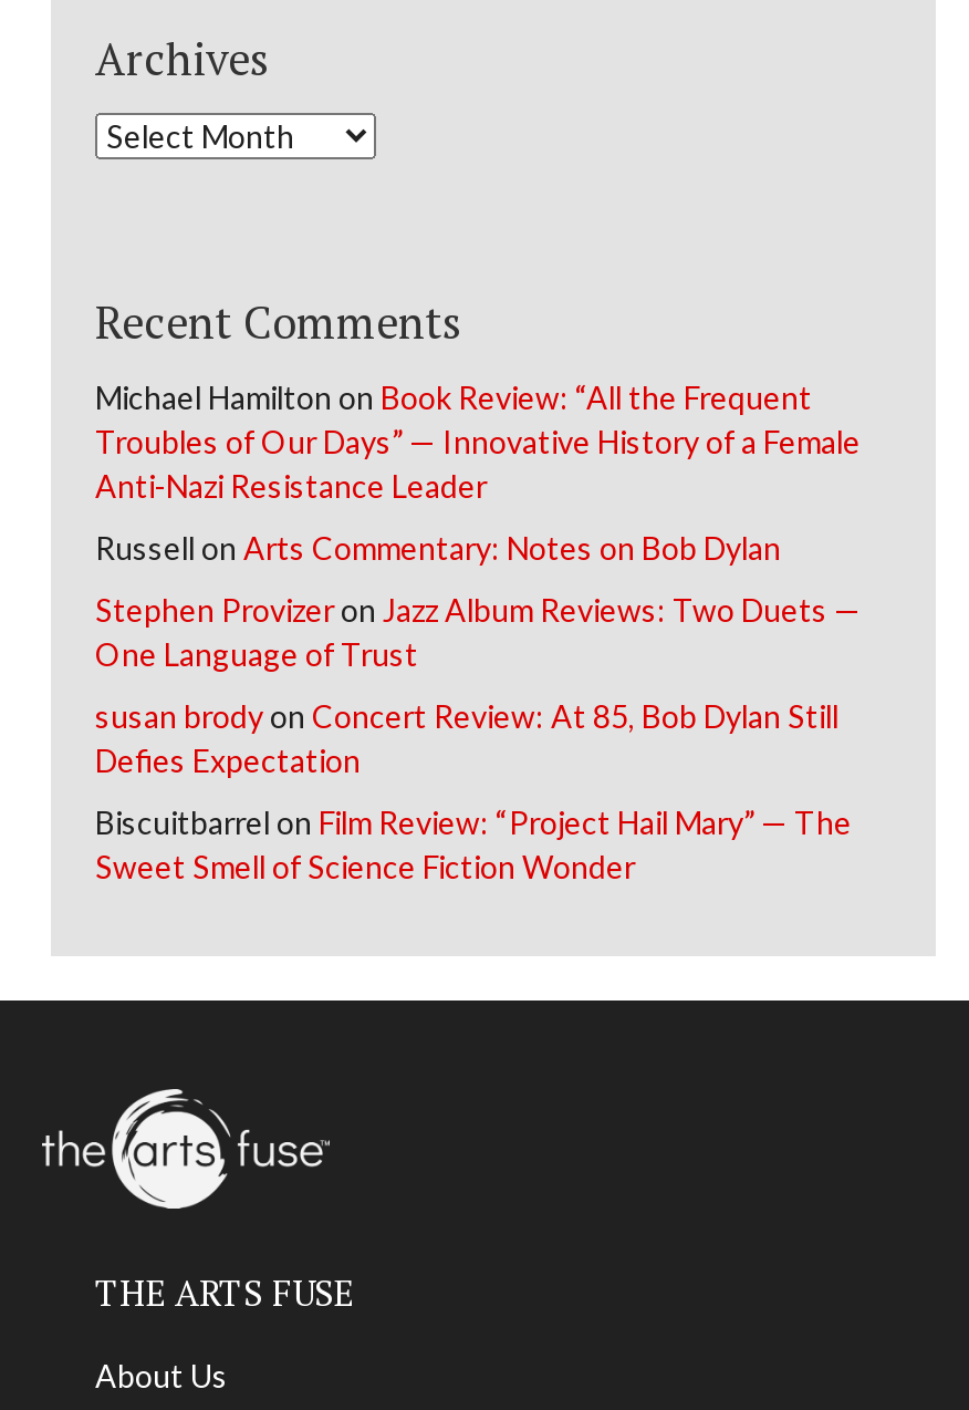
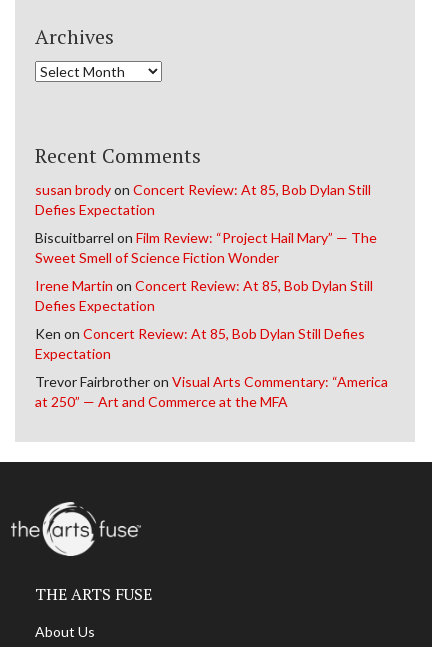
- Michael Hamilton on Book Review: “All the Frequent
- Troubles of Our Days” — Innovative History of a Female
- Anti-Nazi Resistance Leader
- Russell on Arts Commentary: Notes on Bob Dylan
- Stephen Provizer on Jazz Album Reviews: Two Duets —
- One Language of Trust

moved up: susan brody on Concert Review: At 85, Bob Dylan Still | Defies Expectation | Biscuitbarrel on Film Review: “Project Hail Mary” — The | Sweet Smell of Science Fiction Wonder

+ Irene Martin on Concert Review: At 85, Bob Dylan Still
+ Defies Expectation
+ Ken on Concert Review: At 85, Bob Dylan Still Defies
+ Expectation
+ Trevor Fairbrother on Visual Arts Commentary: “America
+ at 250” — Art and Commerce at the MFA
